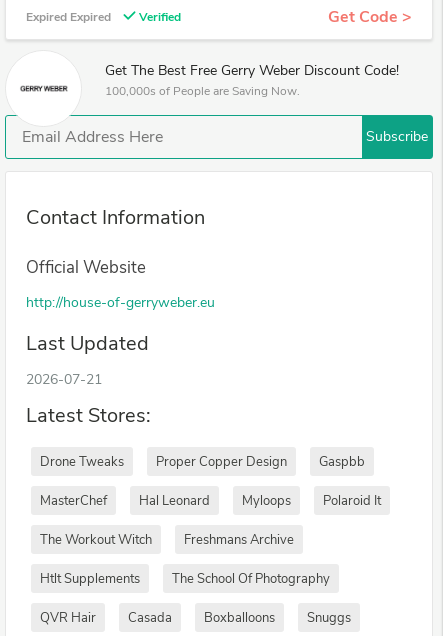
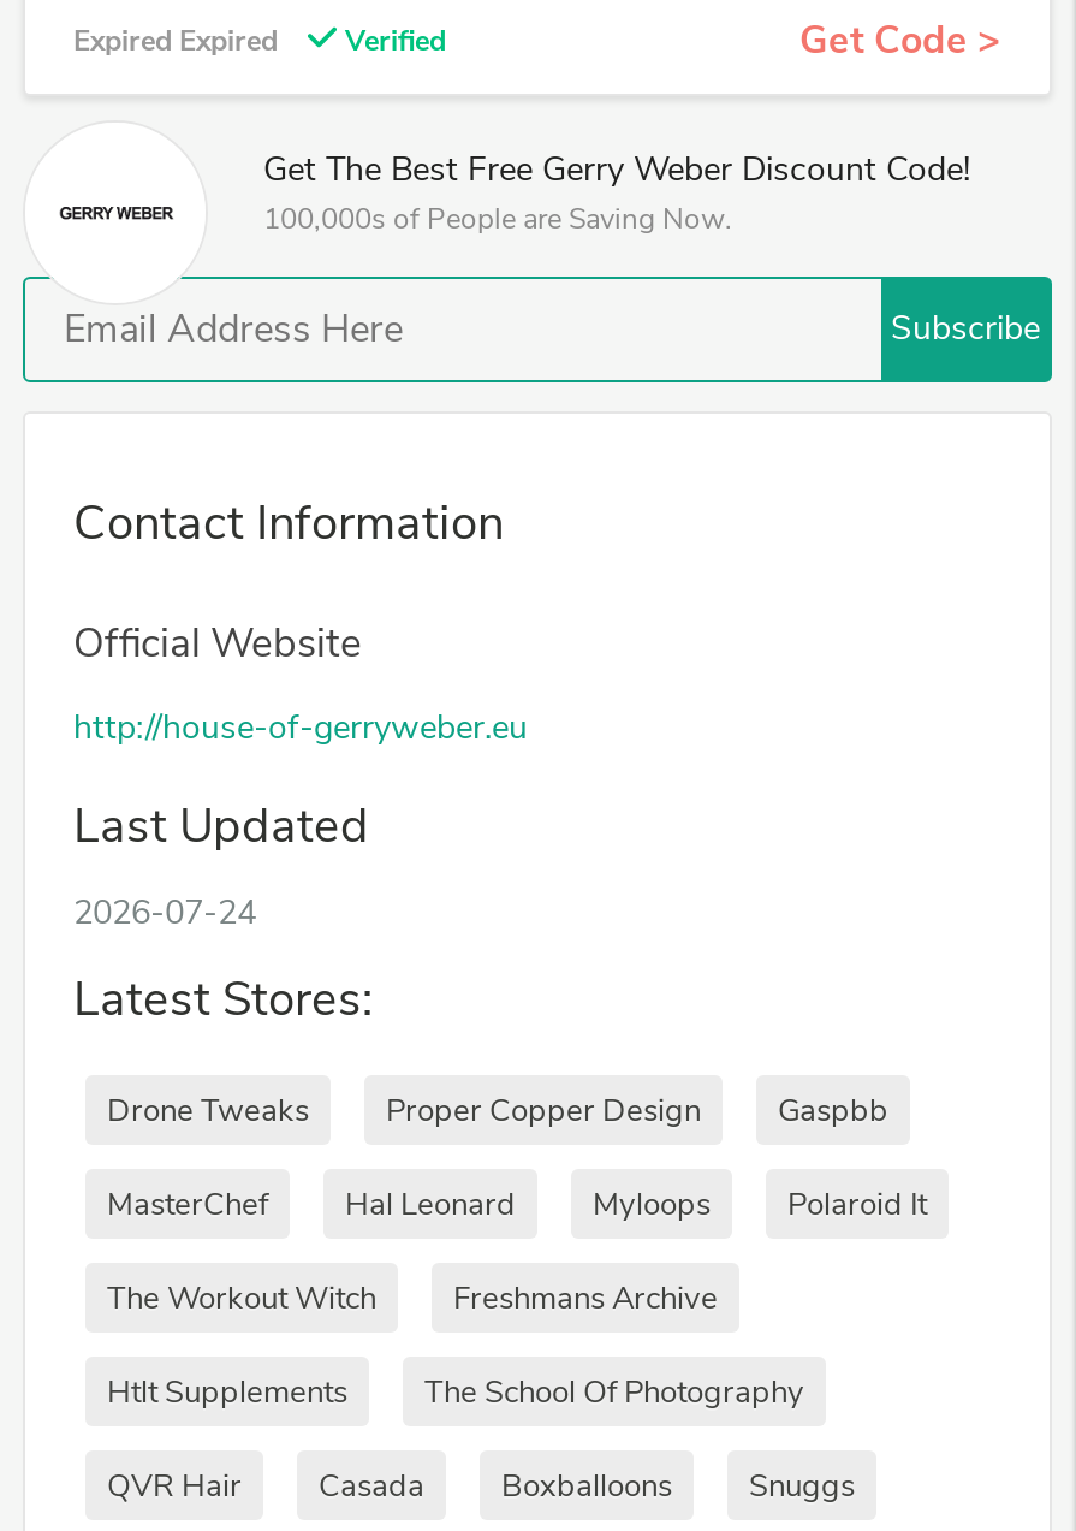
- 2026-07-21
+ 2026-07-24
